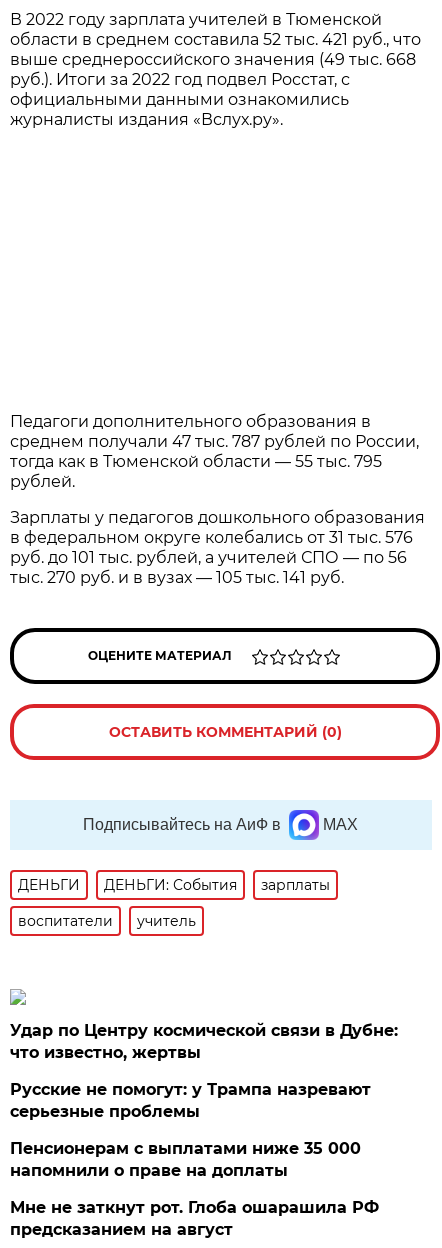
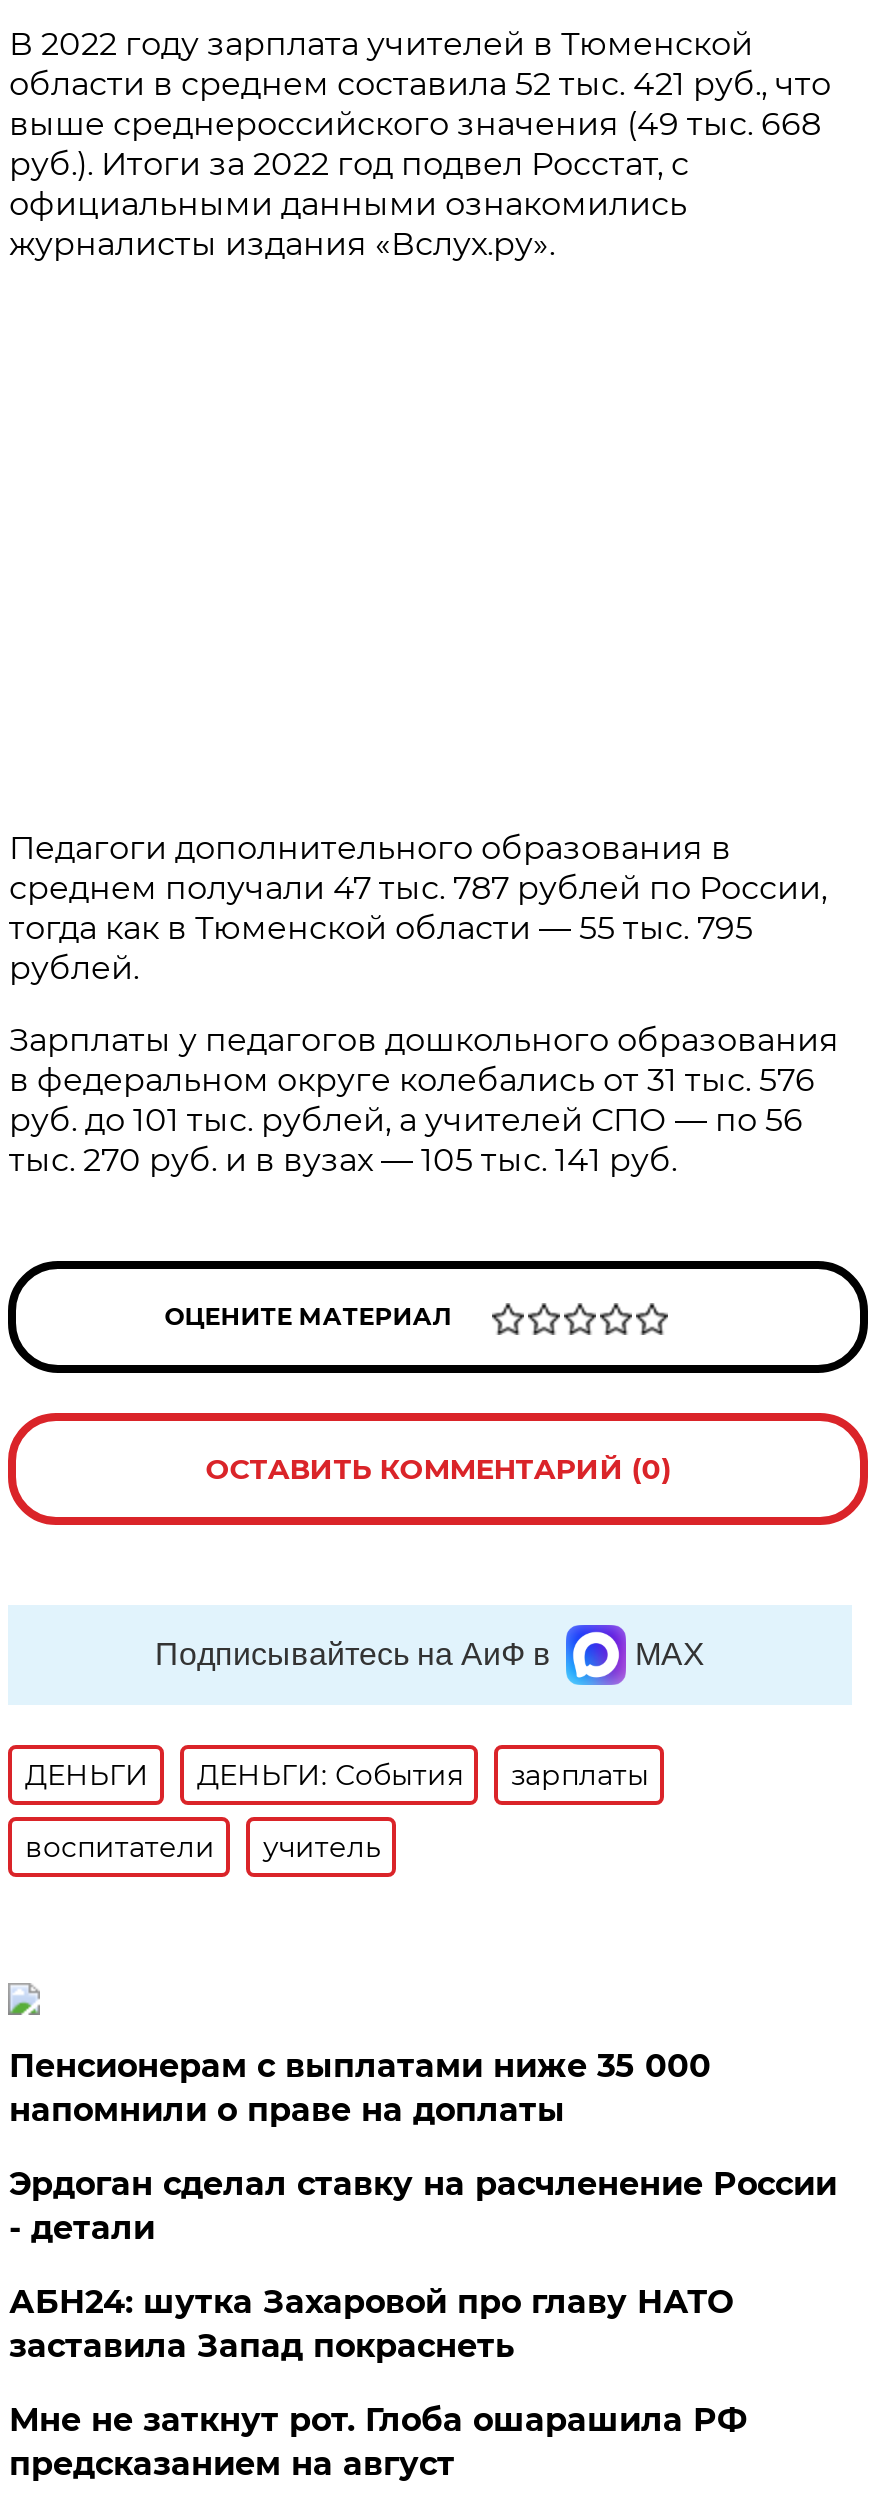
- Удар по Центру космической связи в Дубне:
- что известно, жертвы
- Русские не помогут: у Трампа назревают
- серьезные проблемы

moved up: Пенсионерам с выплатами ниже 35 000 | напомнили о праве на доплаты

+ Эрдоган сделал ставку на расчленение России
+ - детали
+ АБН24: шутка Захаровой про главу НАТО
+ заставила Запад покраснеть
